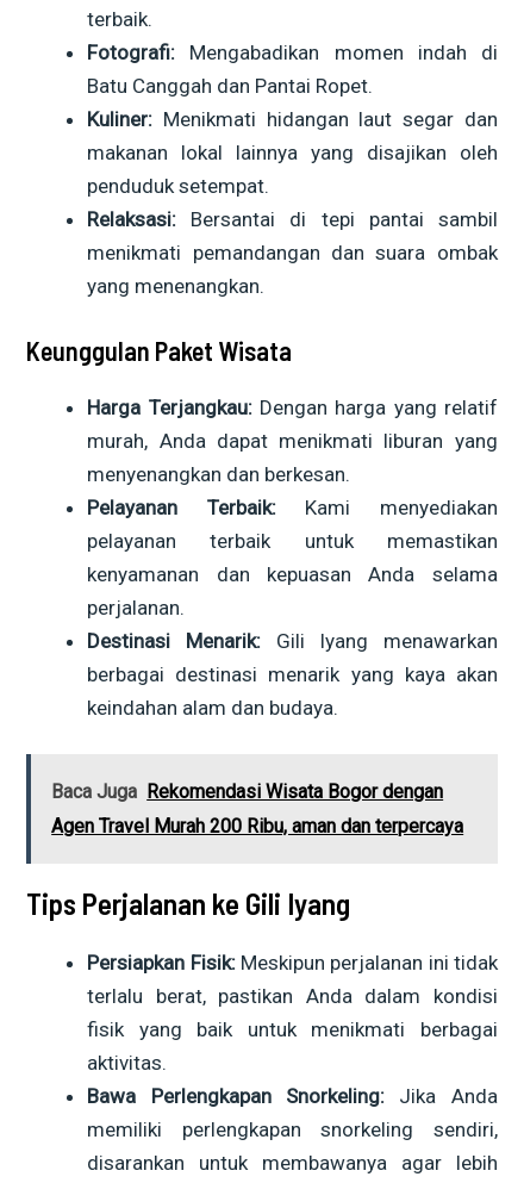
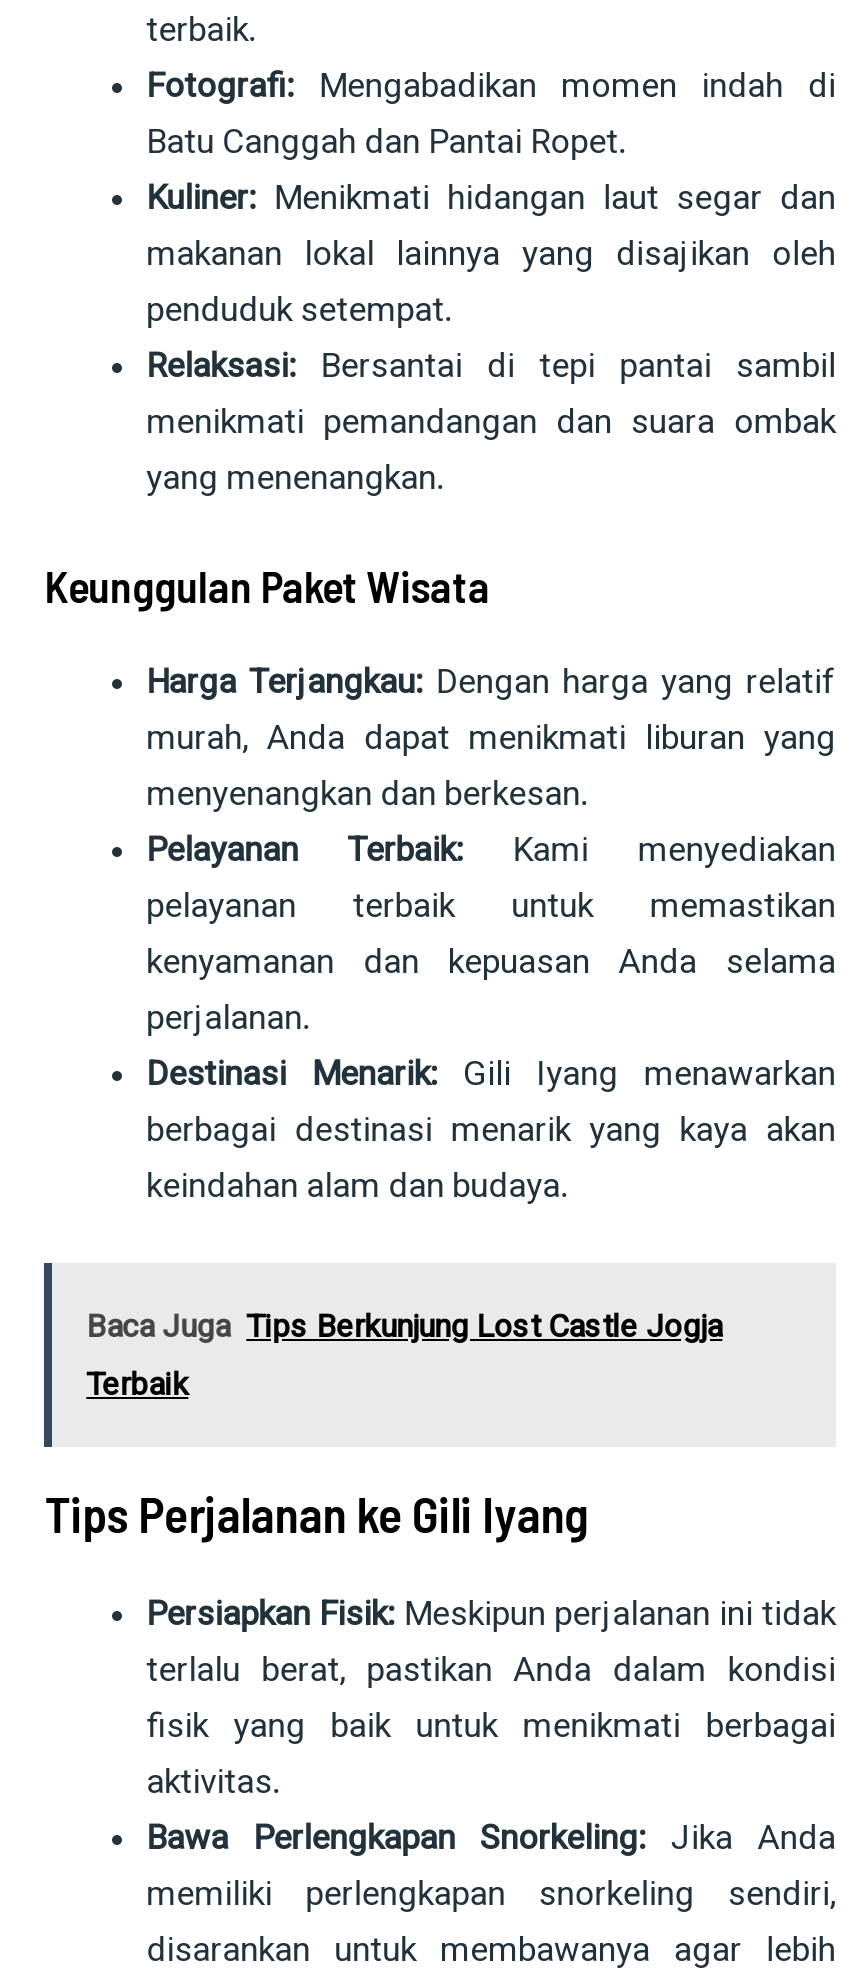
- Baca Juga Rekomendasi Wisata Bogor dengan
+ Baca Juga Tips Berkunjung Lost Castle Jogja

- Agen Travel Murah 200 Ribu, aman dan terpercaya
+ Terbaik
